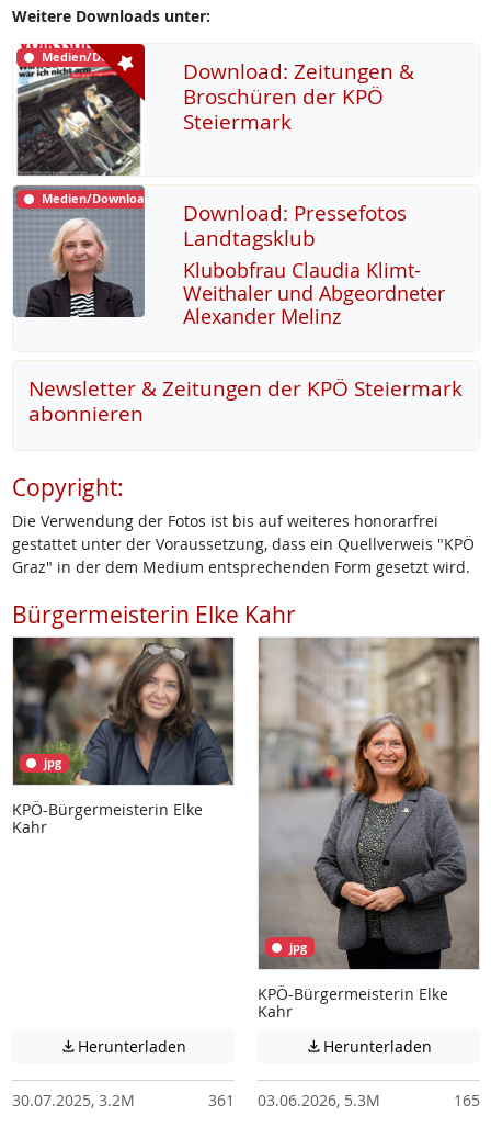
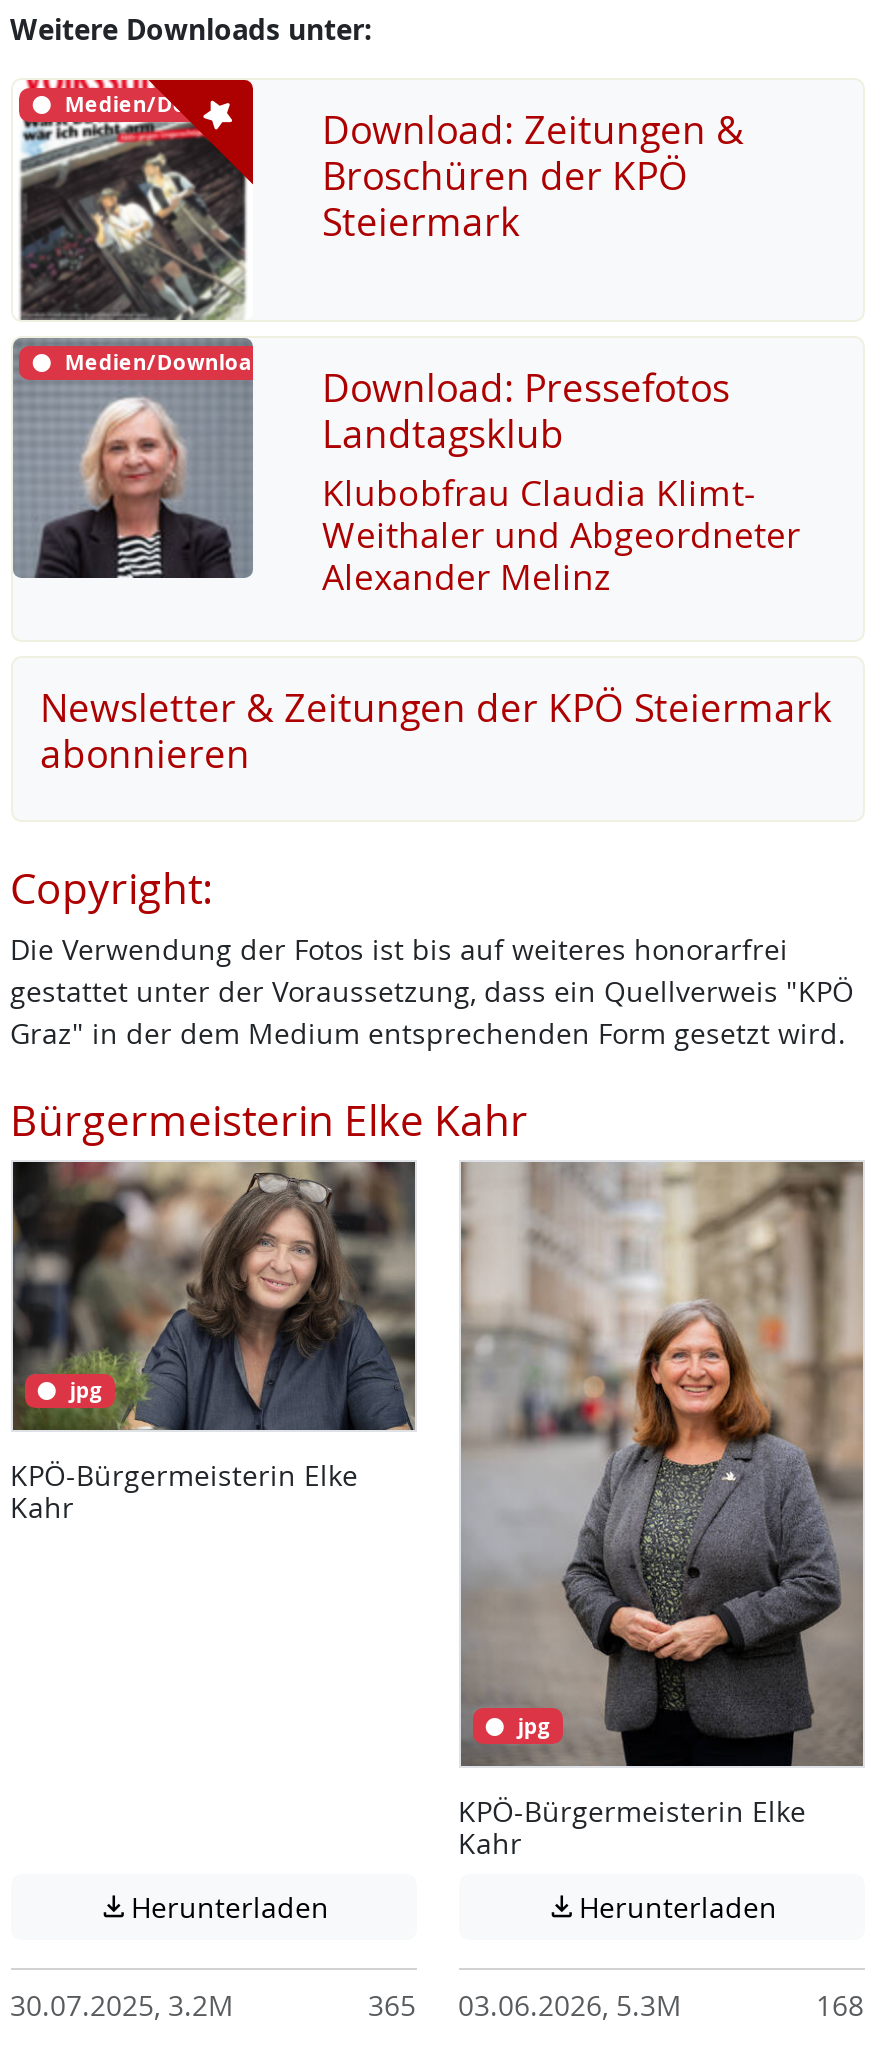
- 361 03.06.2026, 5.3M
+ 365 03.06.2026, 5.3M

- 165
+ 168
